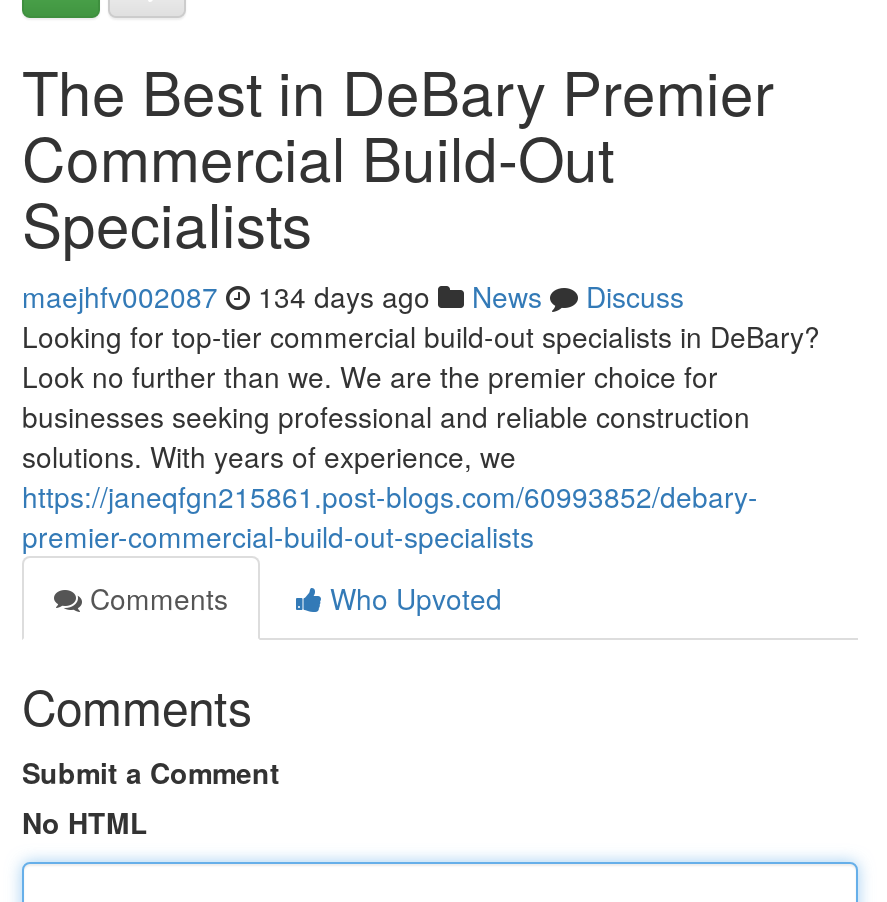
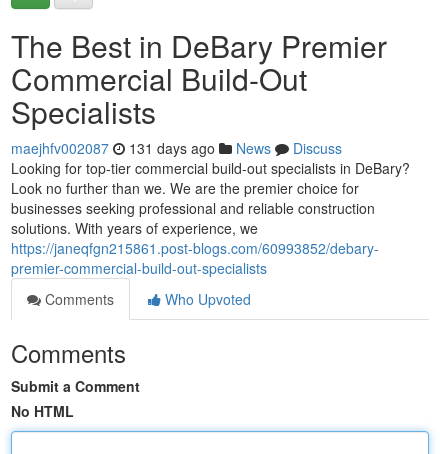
- maejhfv002087 134 days ago News Discuss
+ maejhfv002087 131 days ago News Discuss
